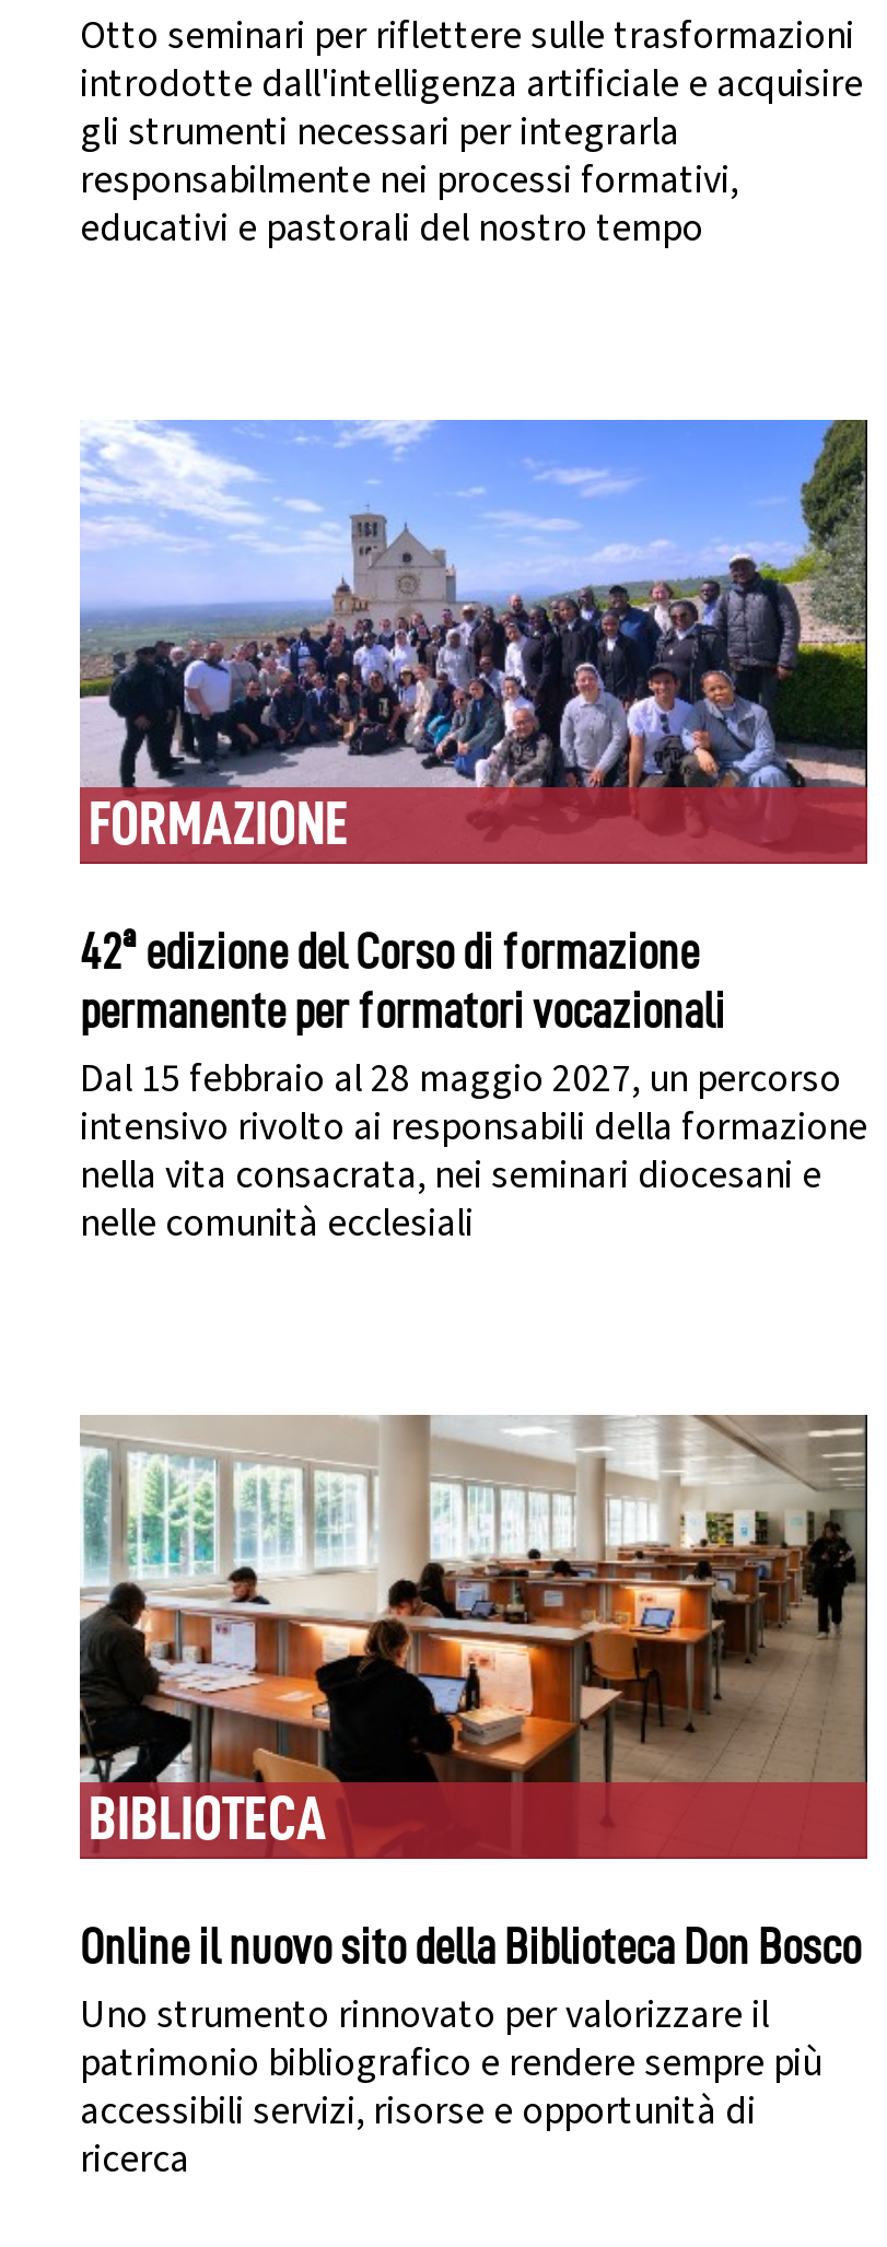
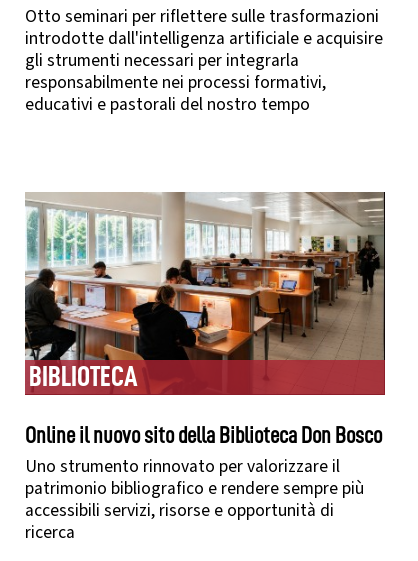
- [image]
- FORMAZIONE
- 42ª edizione del Corso di formazione
- permanente per formatori vocazionali
- Dal 15 febbraio al 28 maggio 2027, un percorso
- intensivo rivolto ai responsabili della formazione
- nella vita consacrata, nei seminari diocesani e
- nelle comunità ecclesiali
